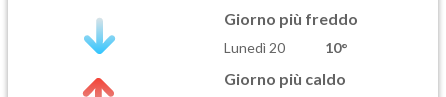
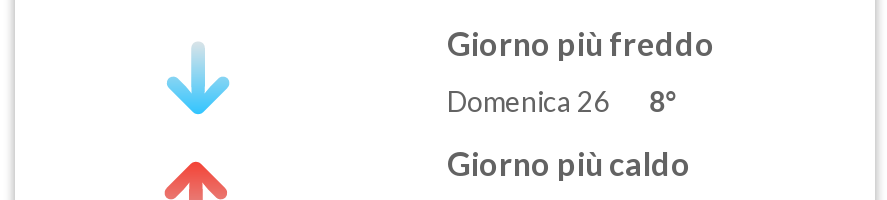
- Lunedì 20
- 10°
+ Domenica 26
+ 8°
